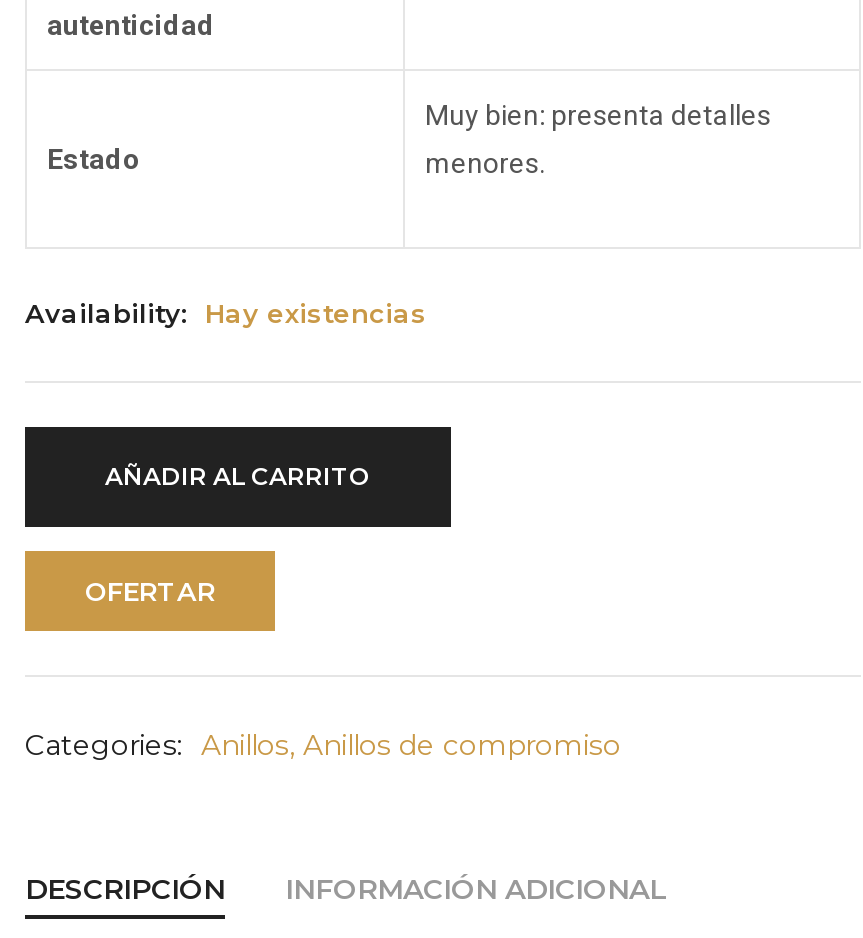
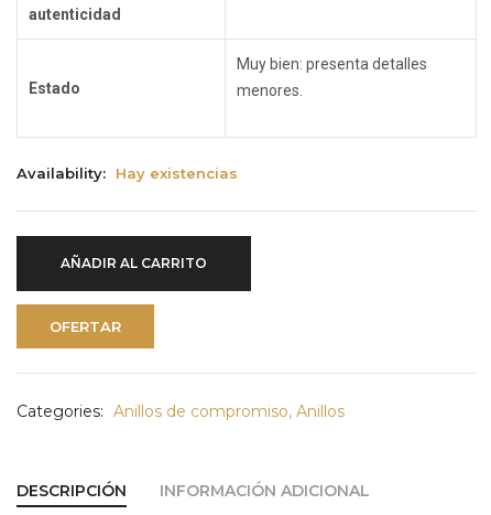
- Categories: Anillos, Anillos de compromiso
+ Categories: Anillos de compromiso, Anillos
